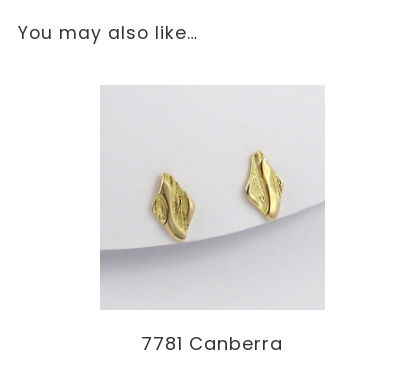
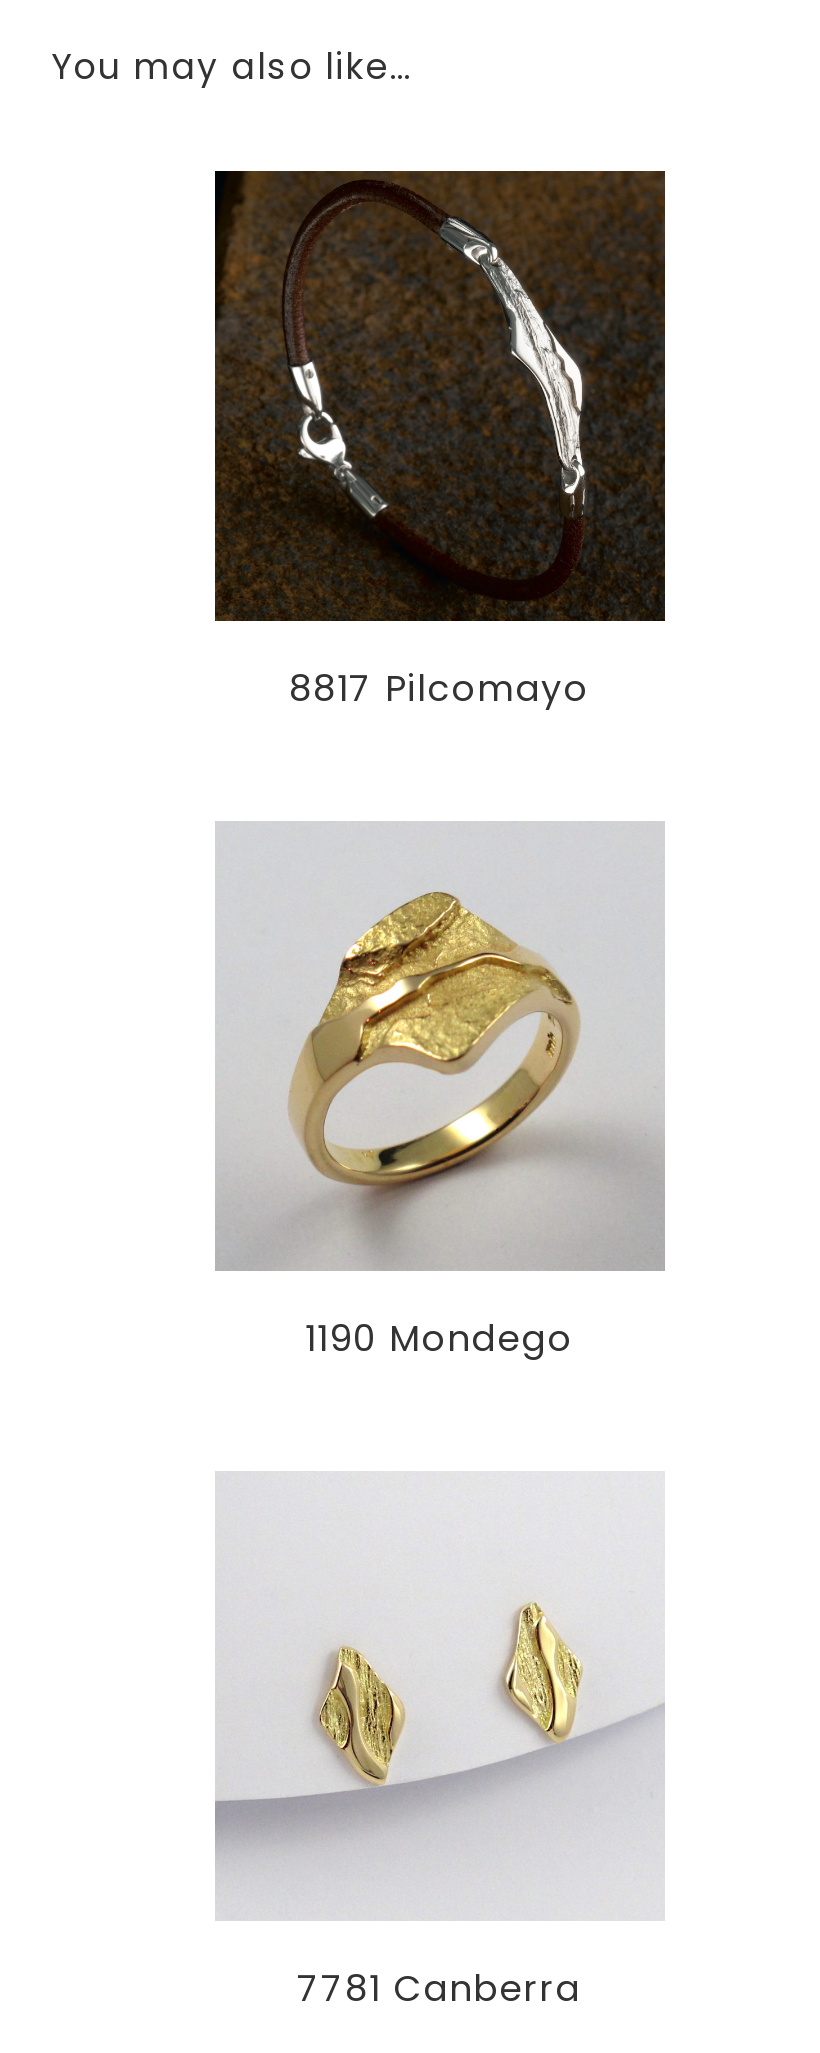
+ [image]
+ 8817 Pilcomayo

+ [image]
+ 1190 Mondego
